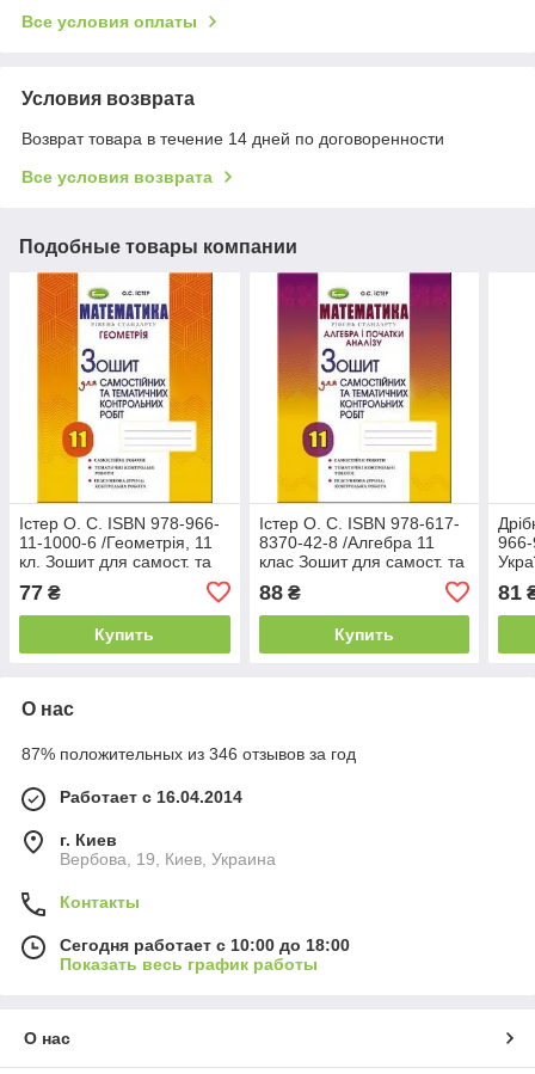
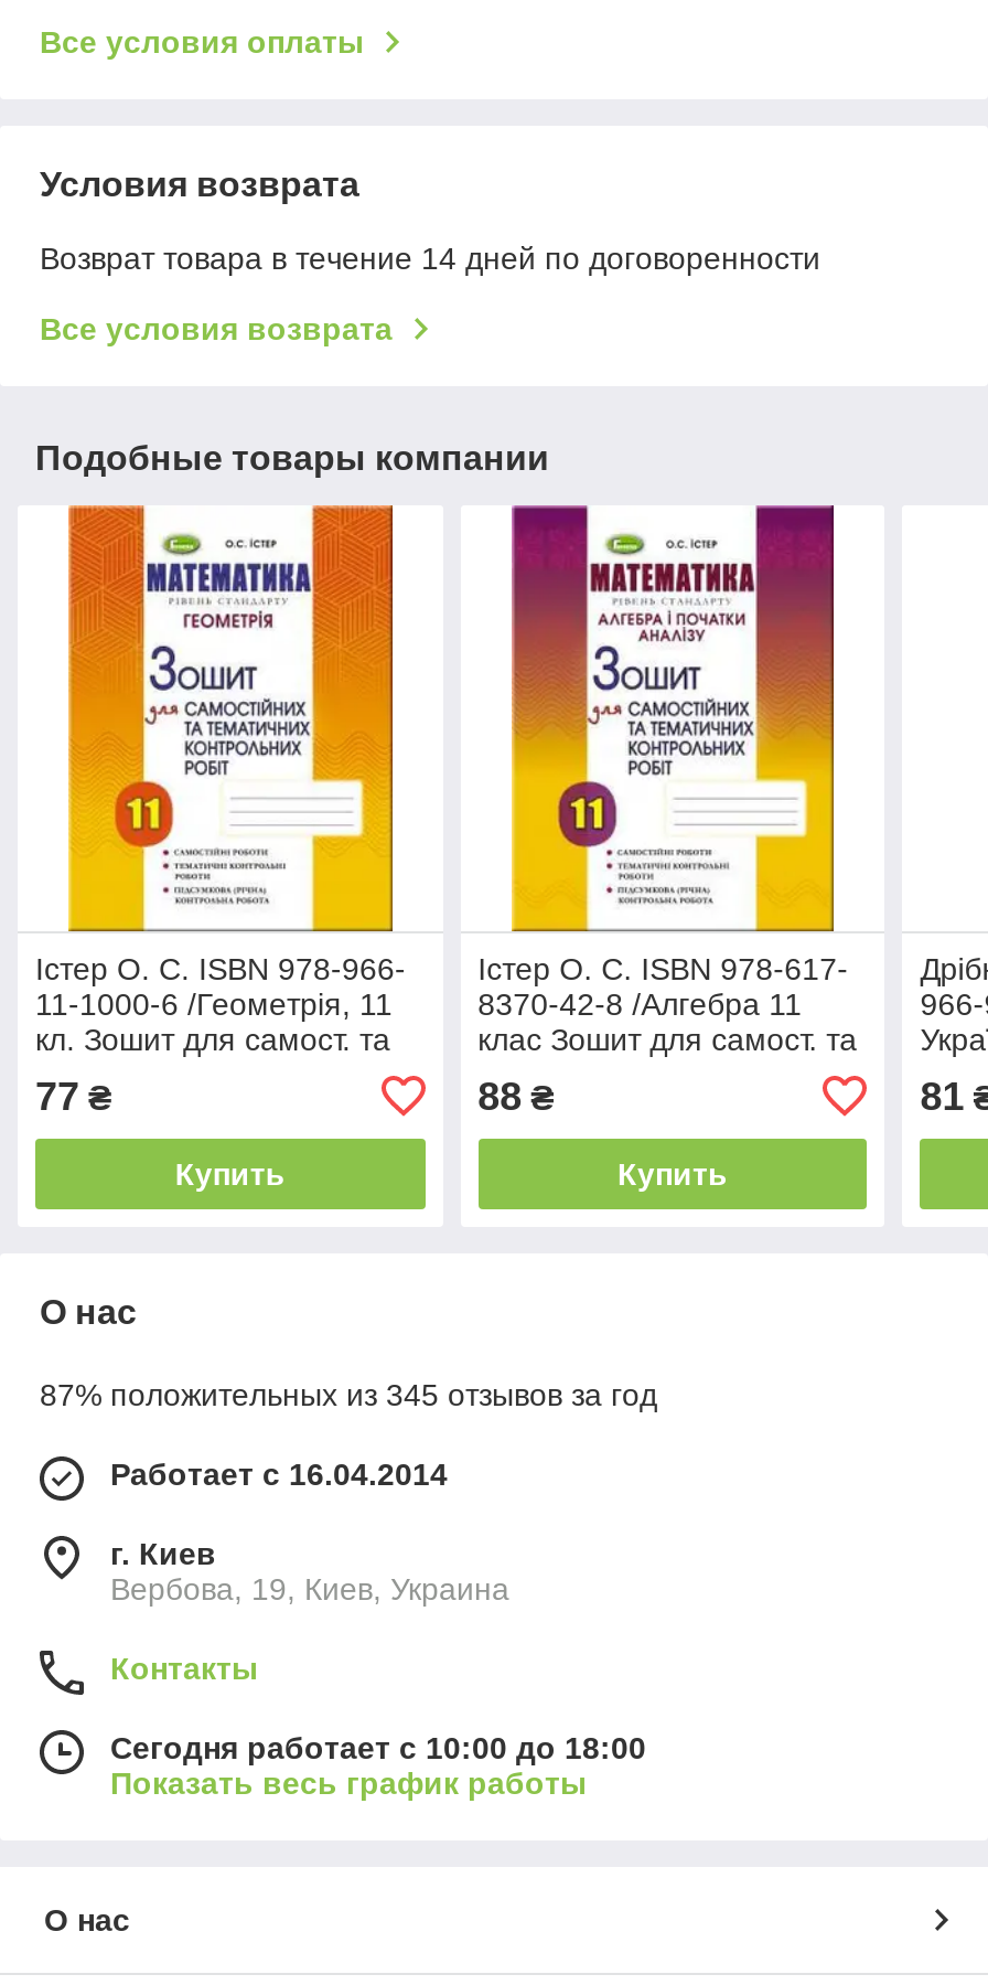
- 87% положительных из 346 отзывов за год
+ 87% положительных из 345 отзывов за год
